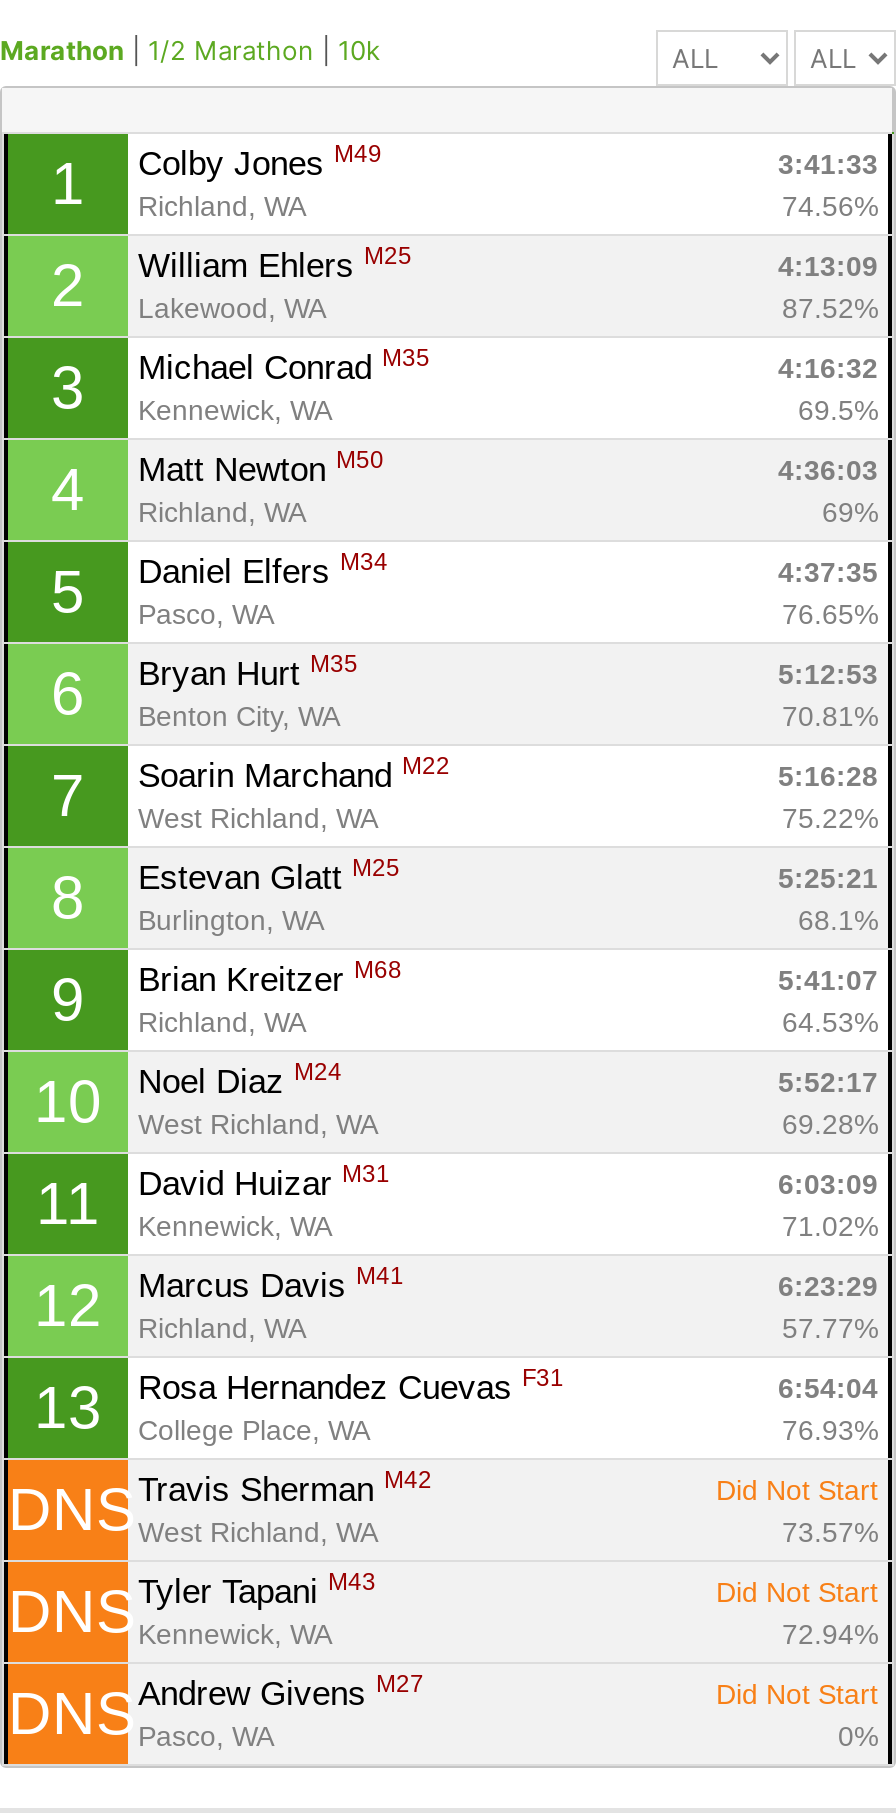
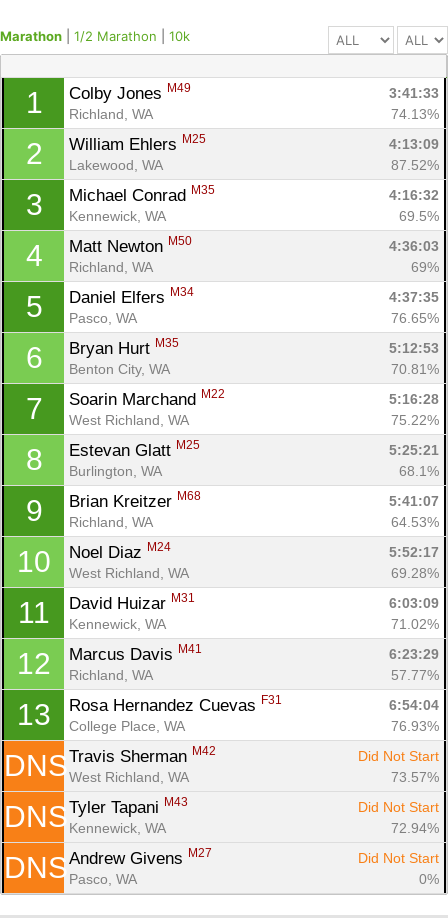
- 74.56%
+ 74.13%
